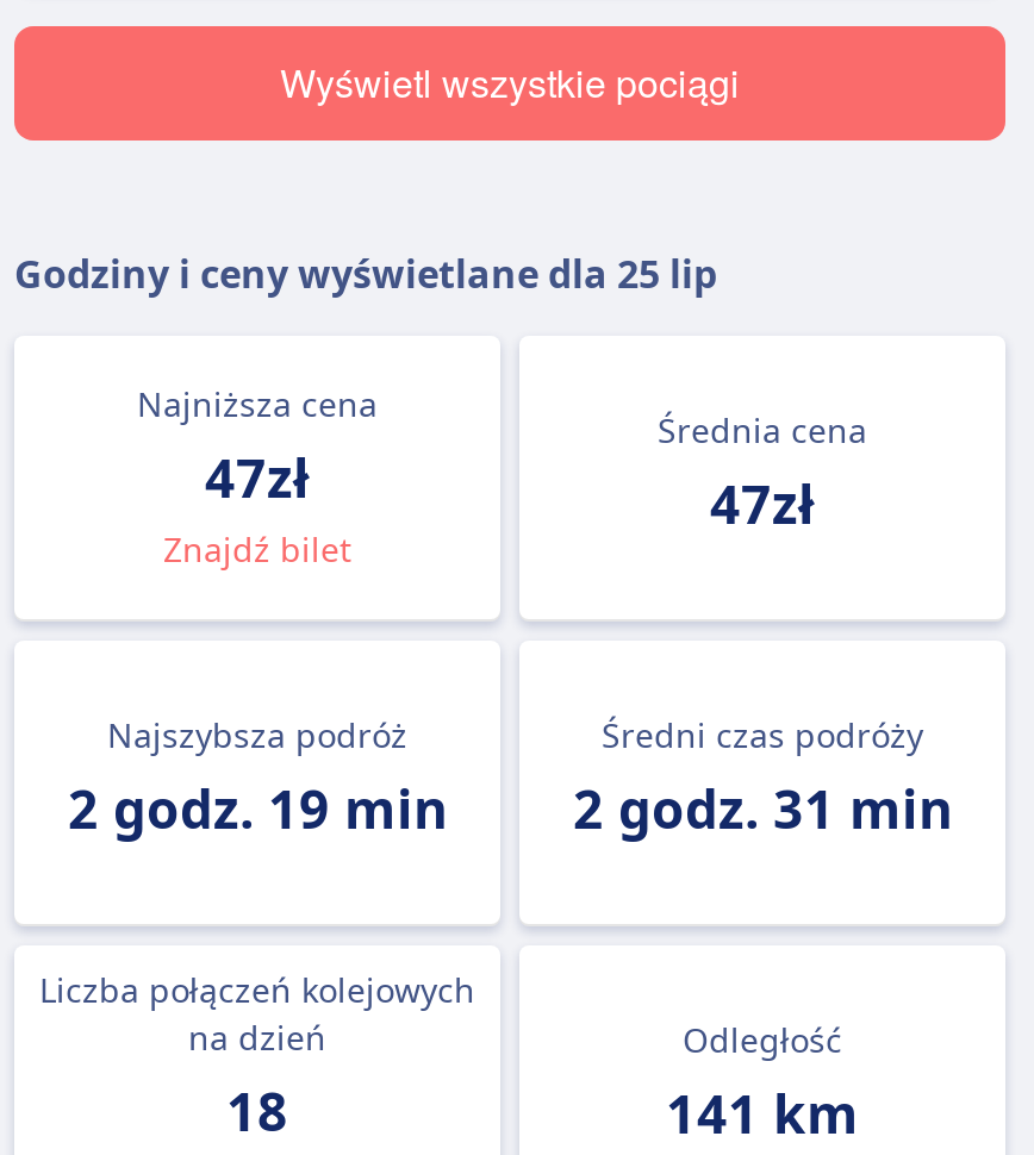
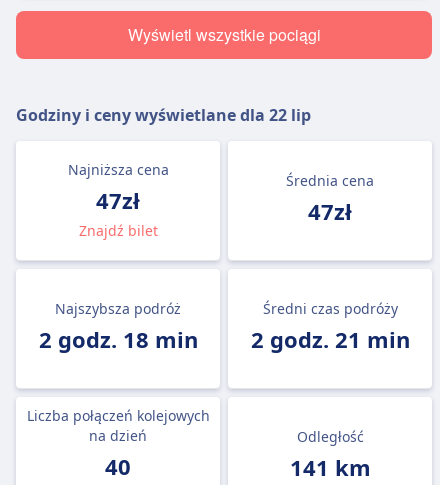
- Godziny i ceny wyświetlane dla 25 lip
+ Godziny i ceny wyświetlane dla 22 lip

- 2 godz. 19 min
+ 2 godz. 18 min

- 2 godz. 31 min
+ 2 godz. 21 min

- 18
+ 40
